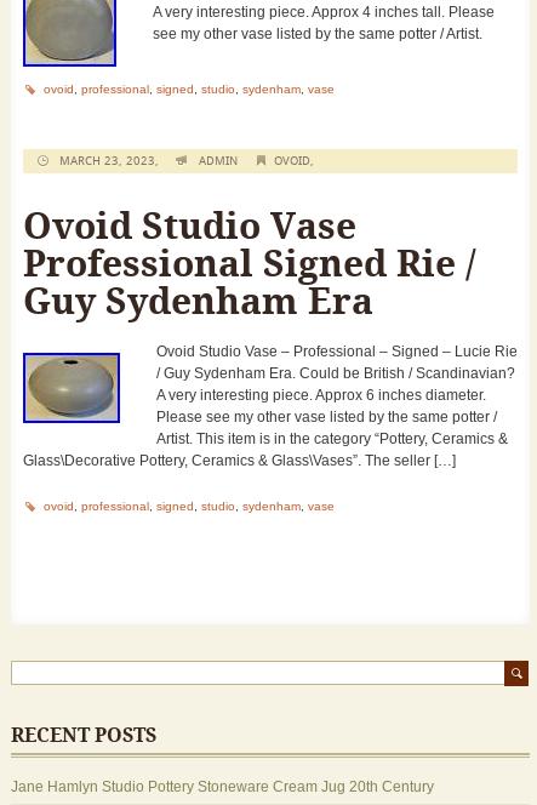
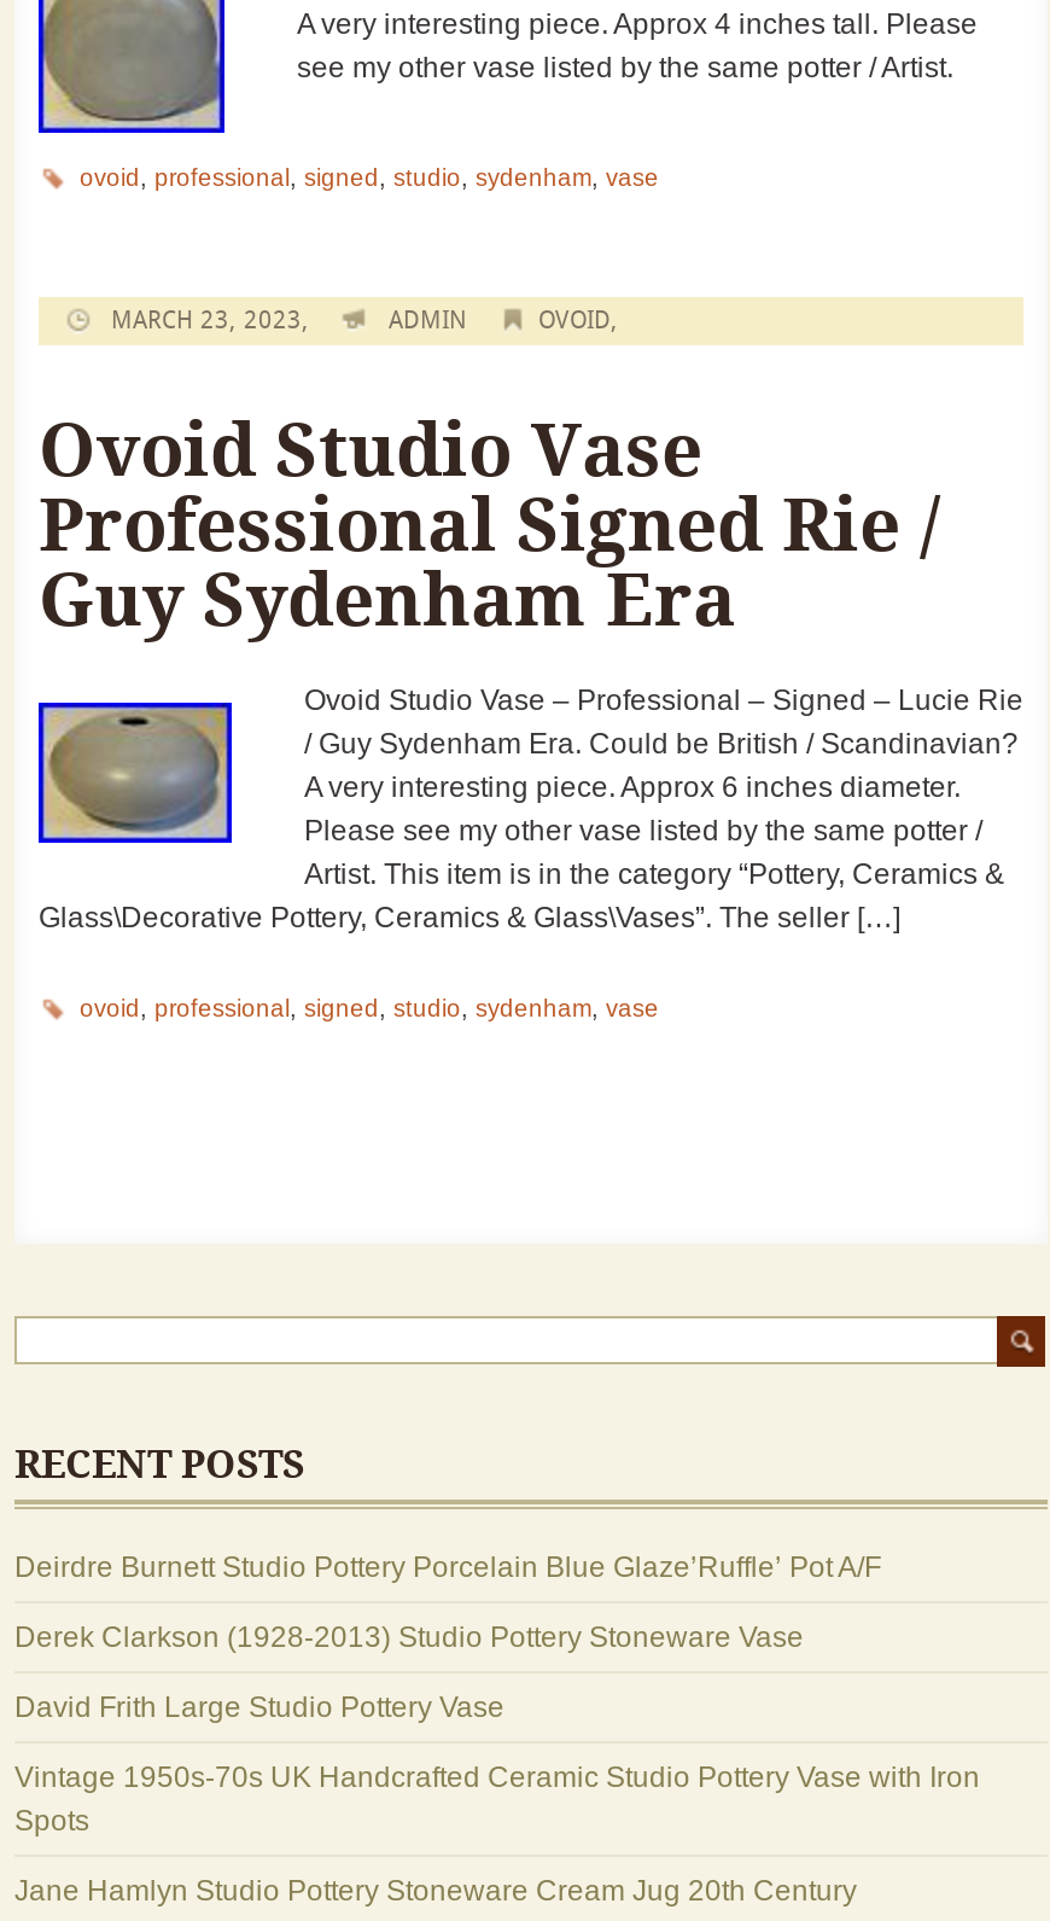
+ Deirdre Burnett Studio Pottery Porcelain Blue Glaze’Ruffle’ Pot A/F
+ Derek Clarkson (1928-2013) Studio Pottery Stoneware Vase
+ David Frith Large Studio Pottery Vase
+ Vintage 1950s-70s UK Handcrafted Ceramic Studio Pottery Vase with Iron
+ Spots
